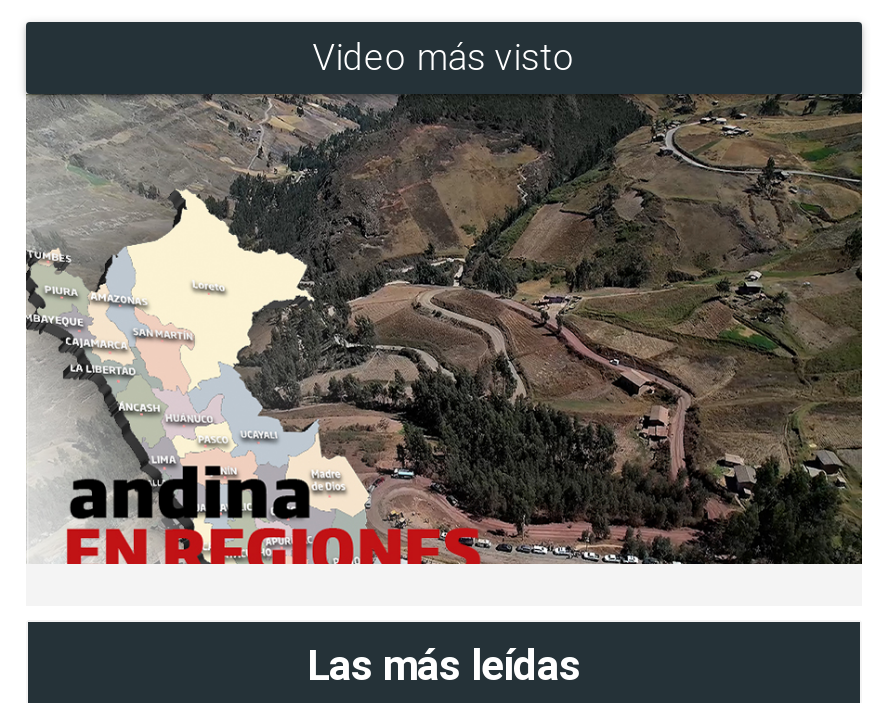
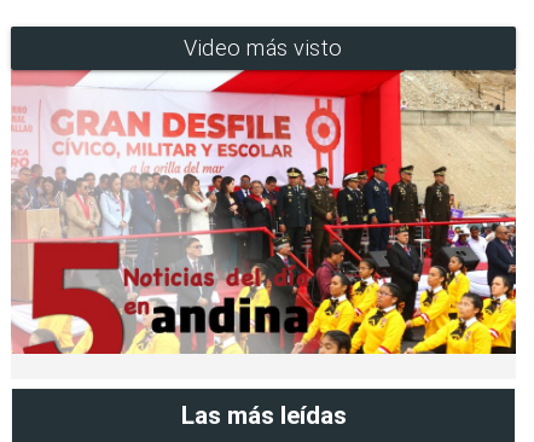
- [image]
+ [image]
